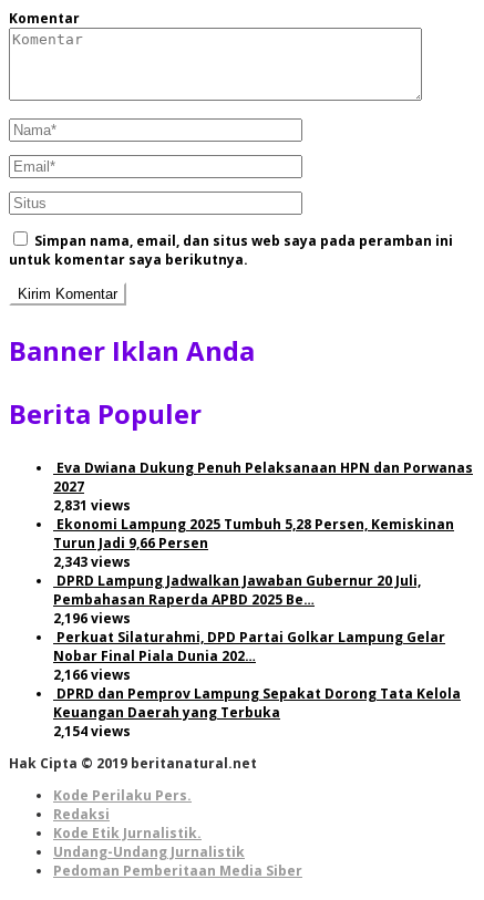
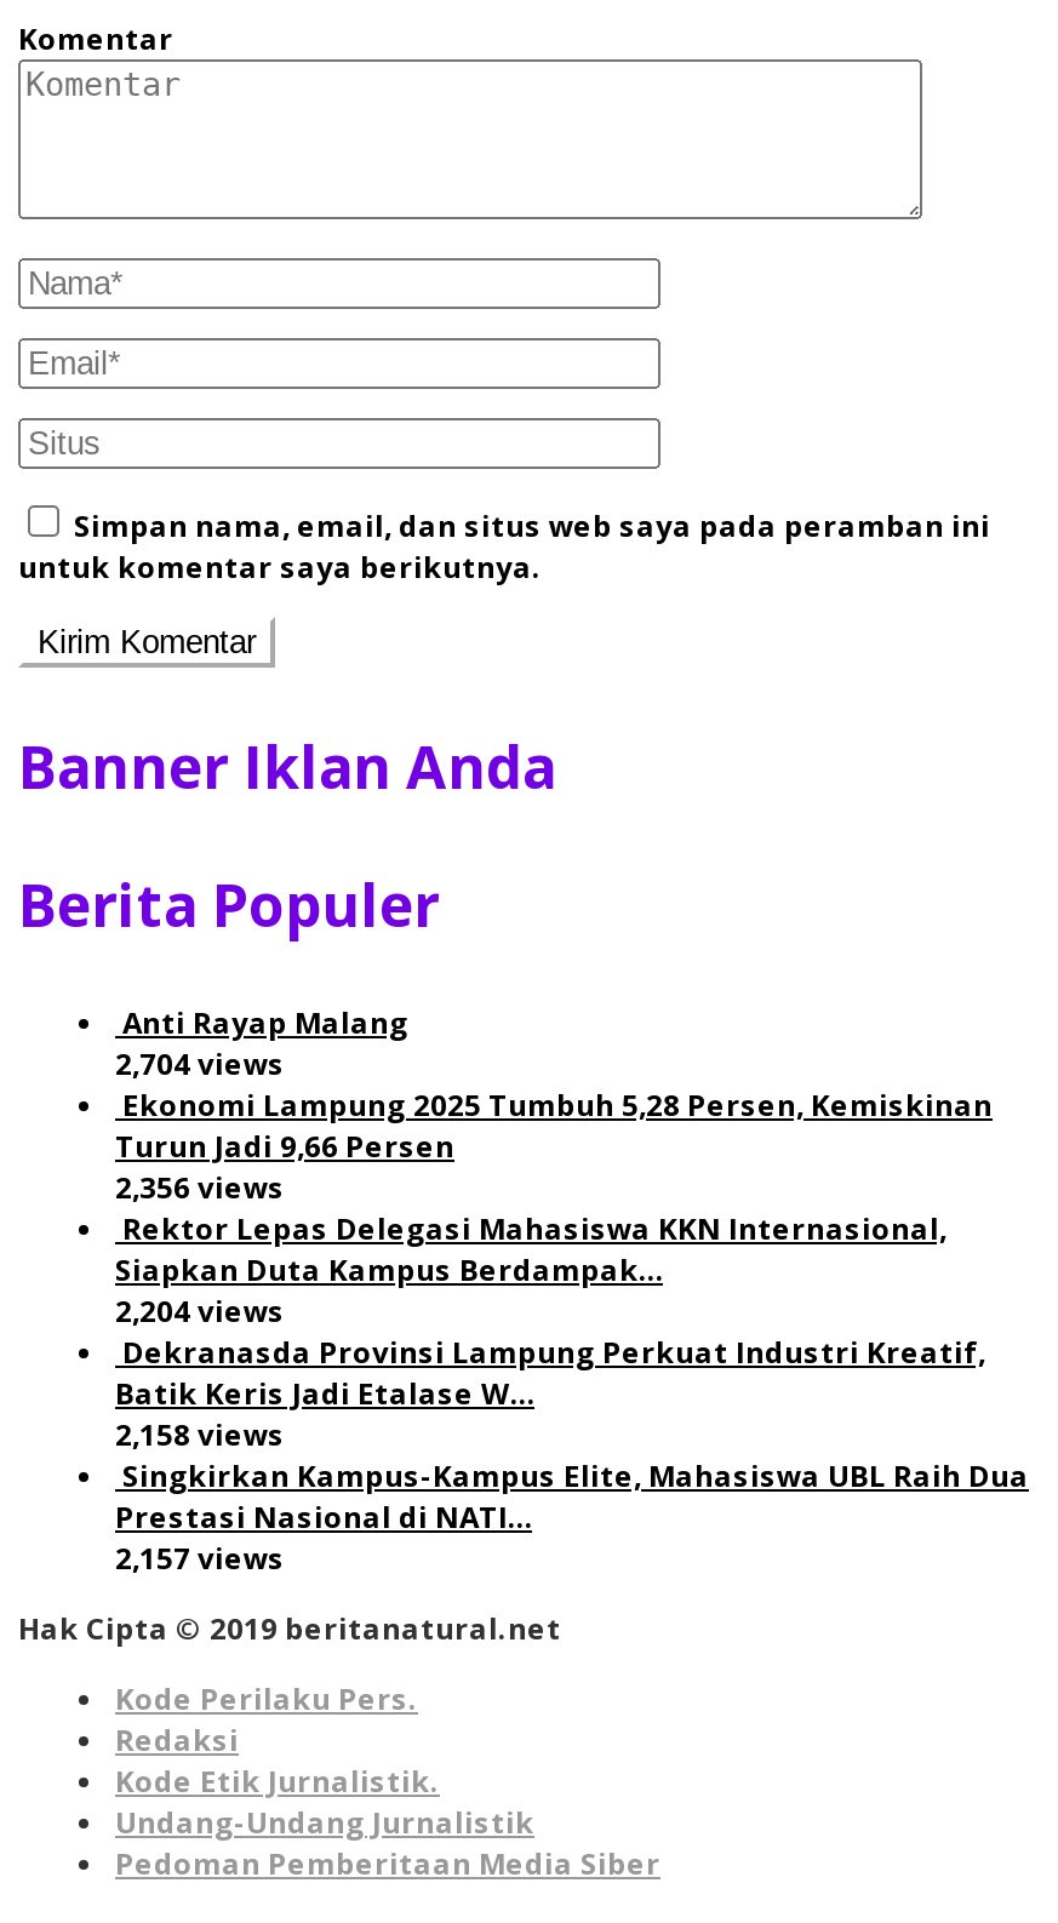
- Eva Dwiana Dukung Penuh Pelaksanaan HPN dan Porwanas
- 2027
- 2,831 views
+ Anti Rayap Malang
+ 2,704 views

- 2,343 views
- DPRD Lampung Jadwalkan Jawaban Gubernur 20 Juli,
- Pembahasan Raperda APBD 2025 Be…
- 2,196 views
- Perkuat Silaturahmi, DPD Partai Golkar Lampung Gelar
- Nobar Final Piala Dunia 202…
- 2,166 views
- DPRD dan Pemprov Lampung Sepakat Dorong Tata Kelola
- Keuangan Daerah yang Terbuka
- 2,154 views
+ 2,356 views
+ Rektor Lepas Delegasi Mahasiswa KKN Internasional,
+ Siapkan Duta Kampus Berdampak…
+ 2,204 views
+ Dekranasda Provinsi Lampung Perkuat Industri Kreatif,
+ Batik Keris Jadi Etalase W…
+ 2,158 views
+ Singkirkan Kampus-Kampus Elite, Mahasiswa UBL Raih Dua
+ Prestasi Nasional di NATI…
+ 2,157 views
